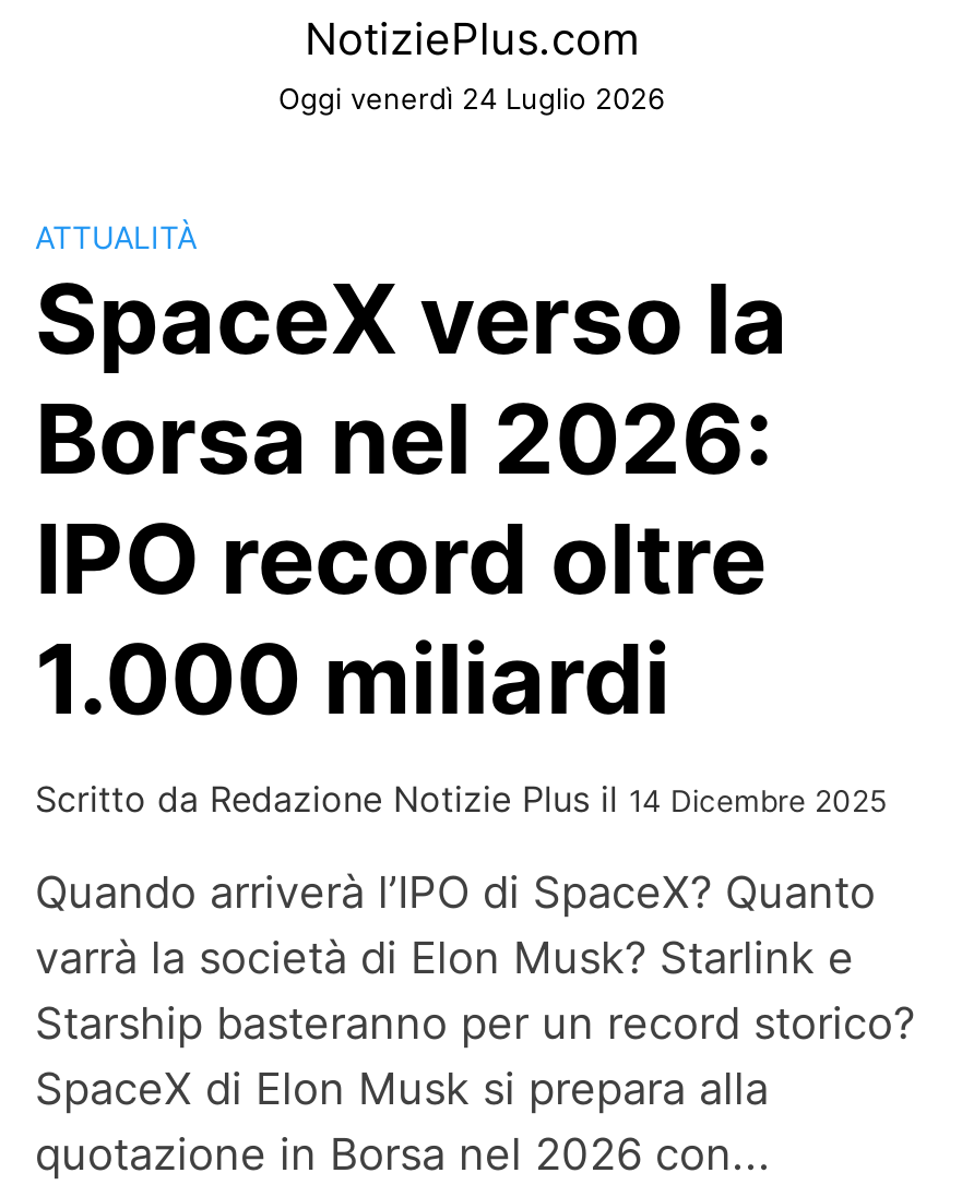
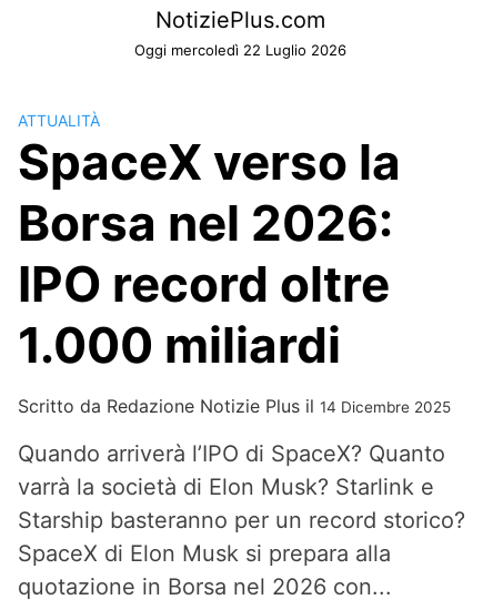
- Oggi venerdì 24 Luglio 2026
+ Oggi mercoledì 22 Luglio 2026
